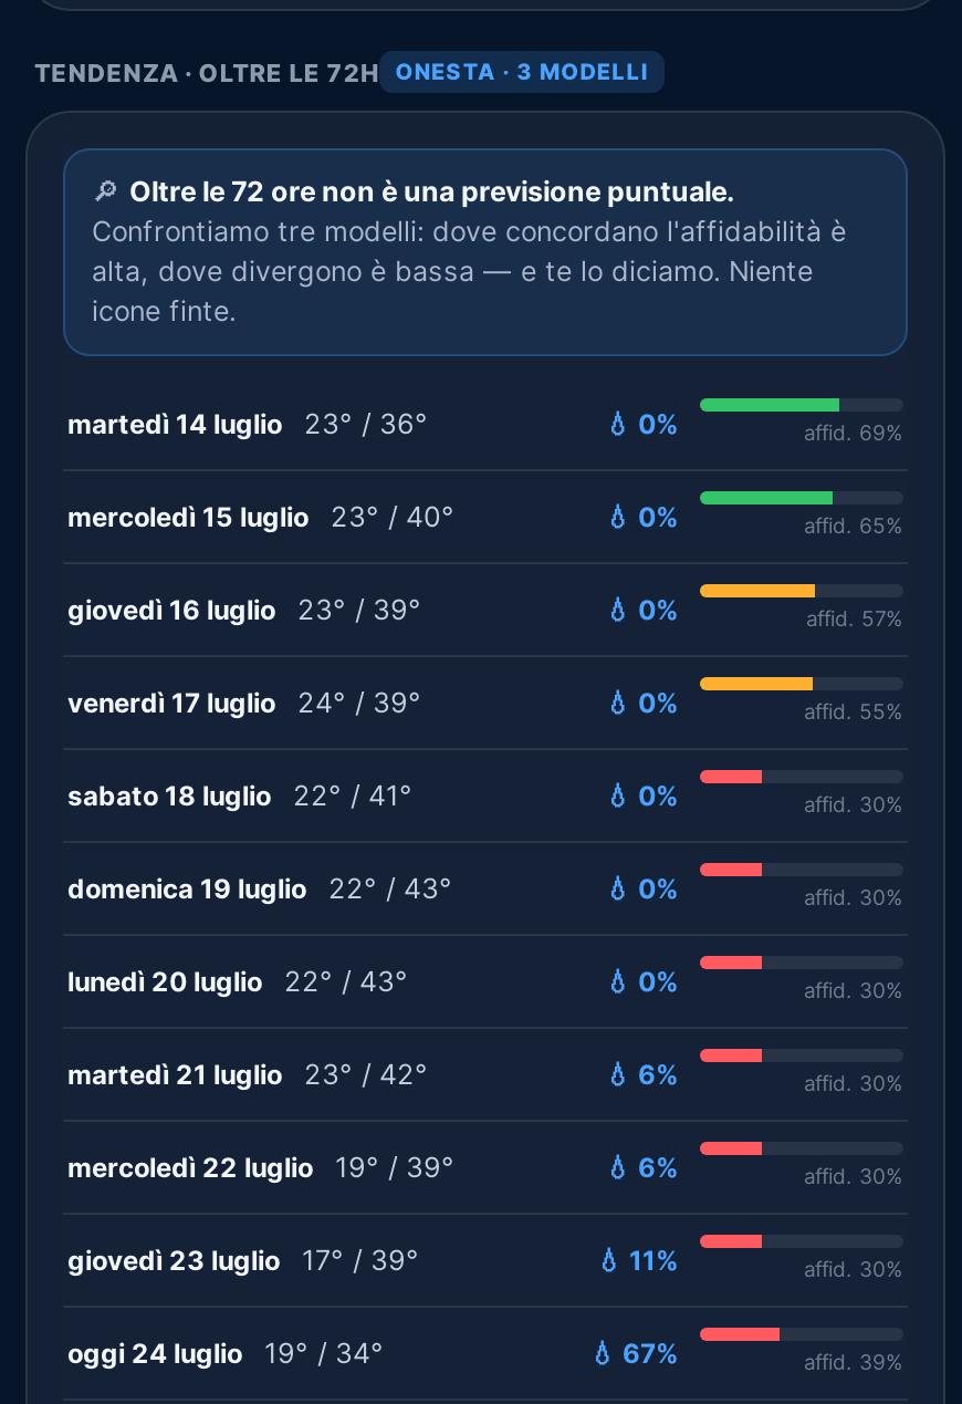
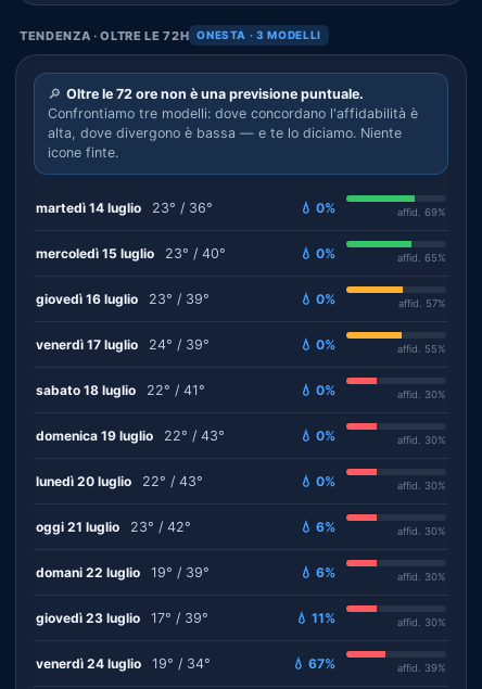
- martedì 21 luglio
+ oggi 21 luglio

- mercoledì 22 luglio
+ domani 22 luglio

- oggi 24 luglio
+ venerdì 24 luglio
